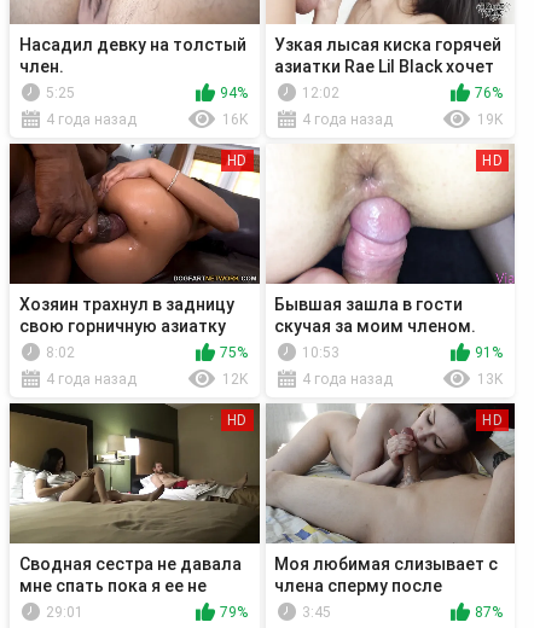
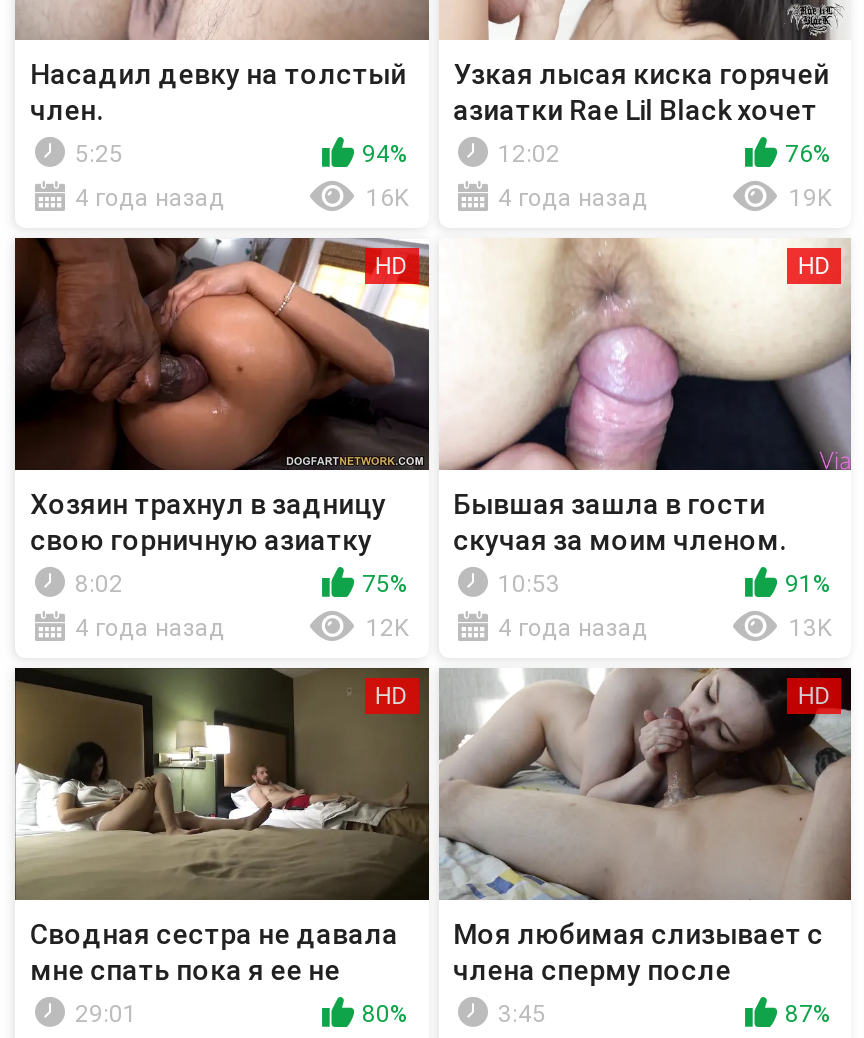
- 79%
+ 80%
